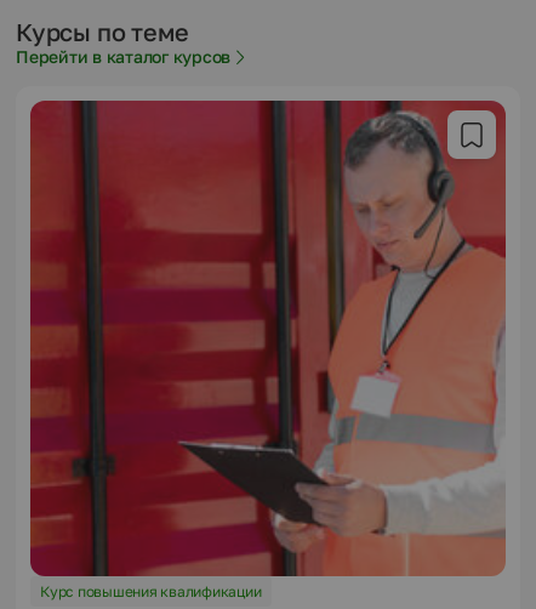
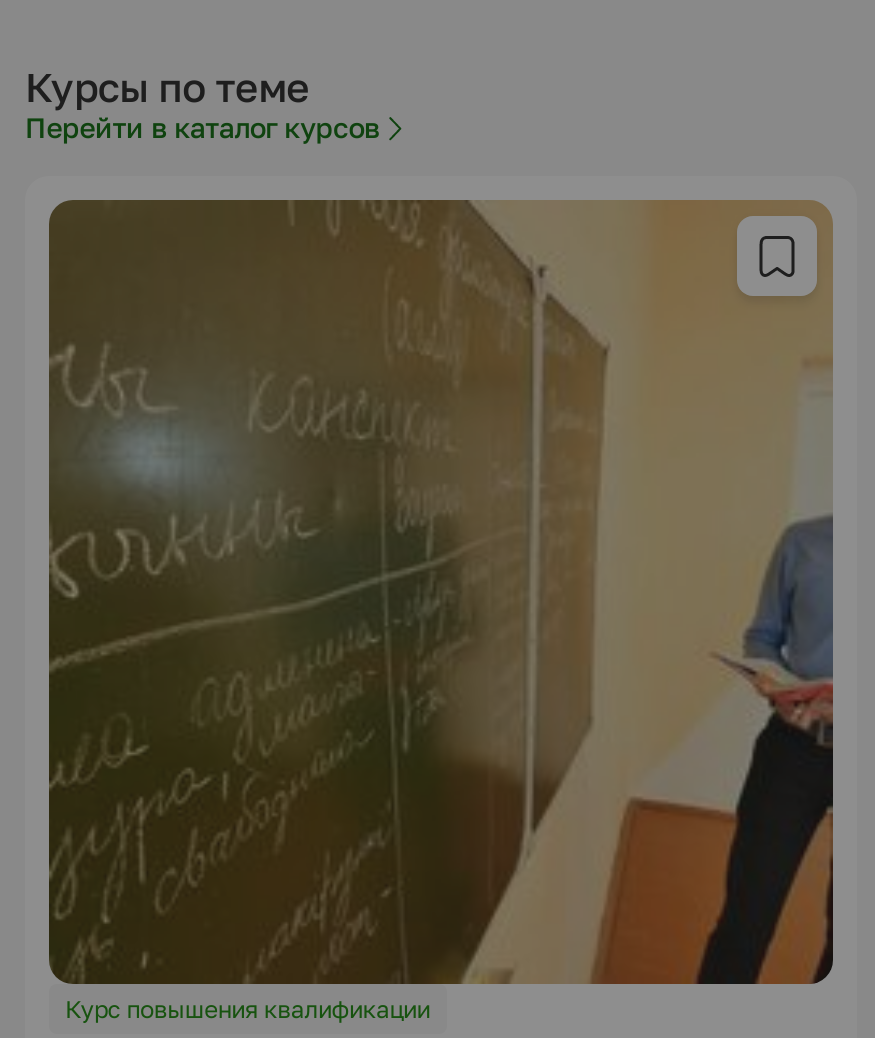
- [image]
+ [image]
